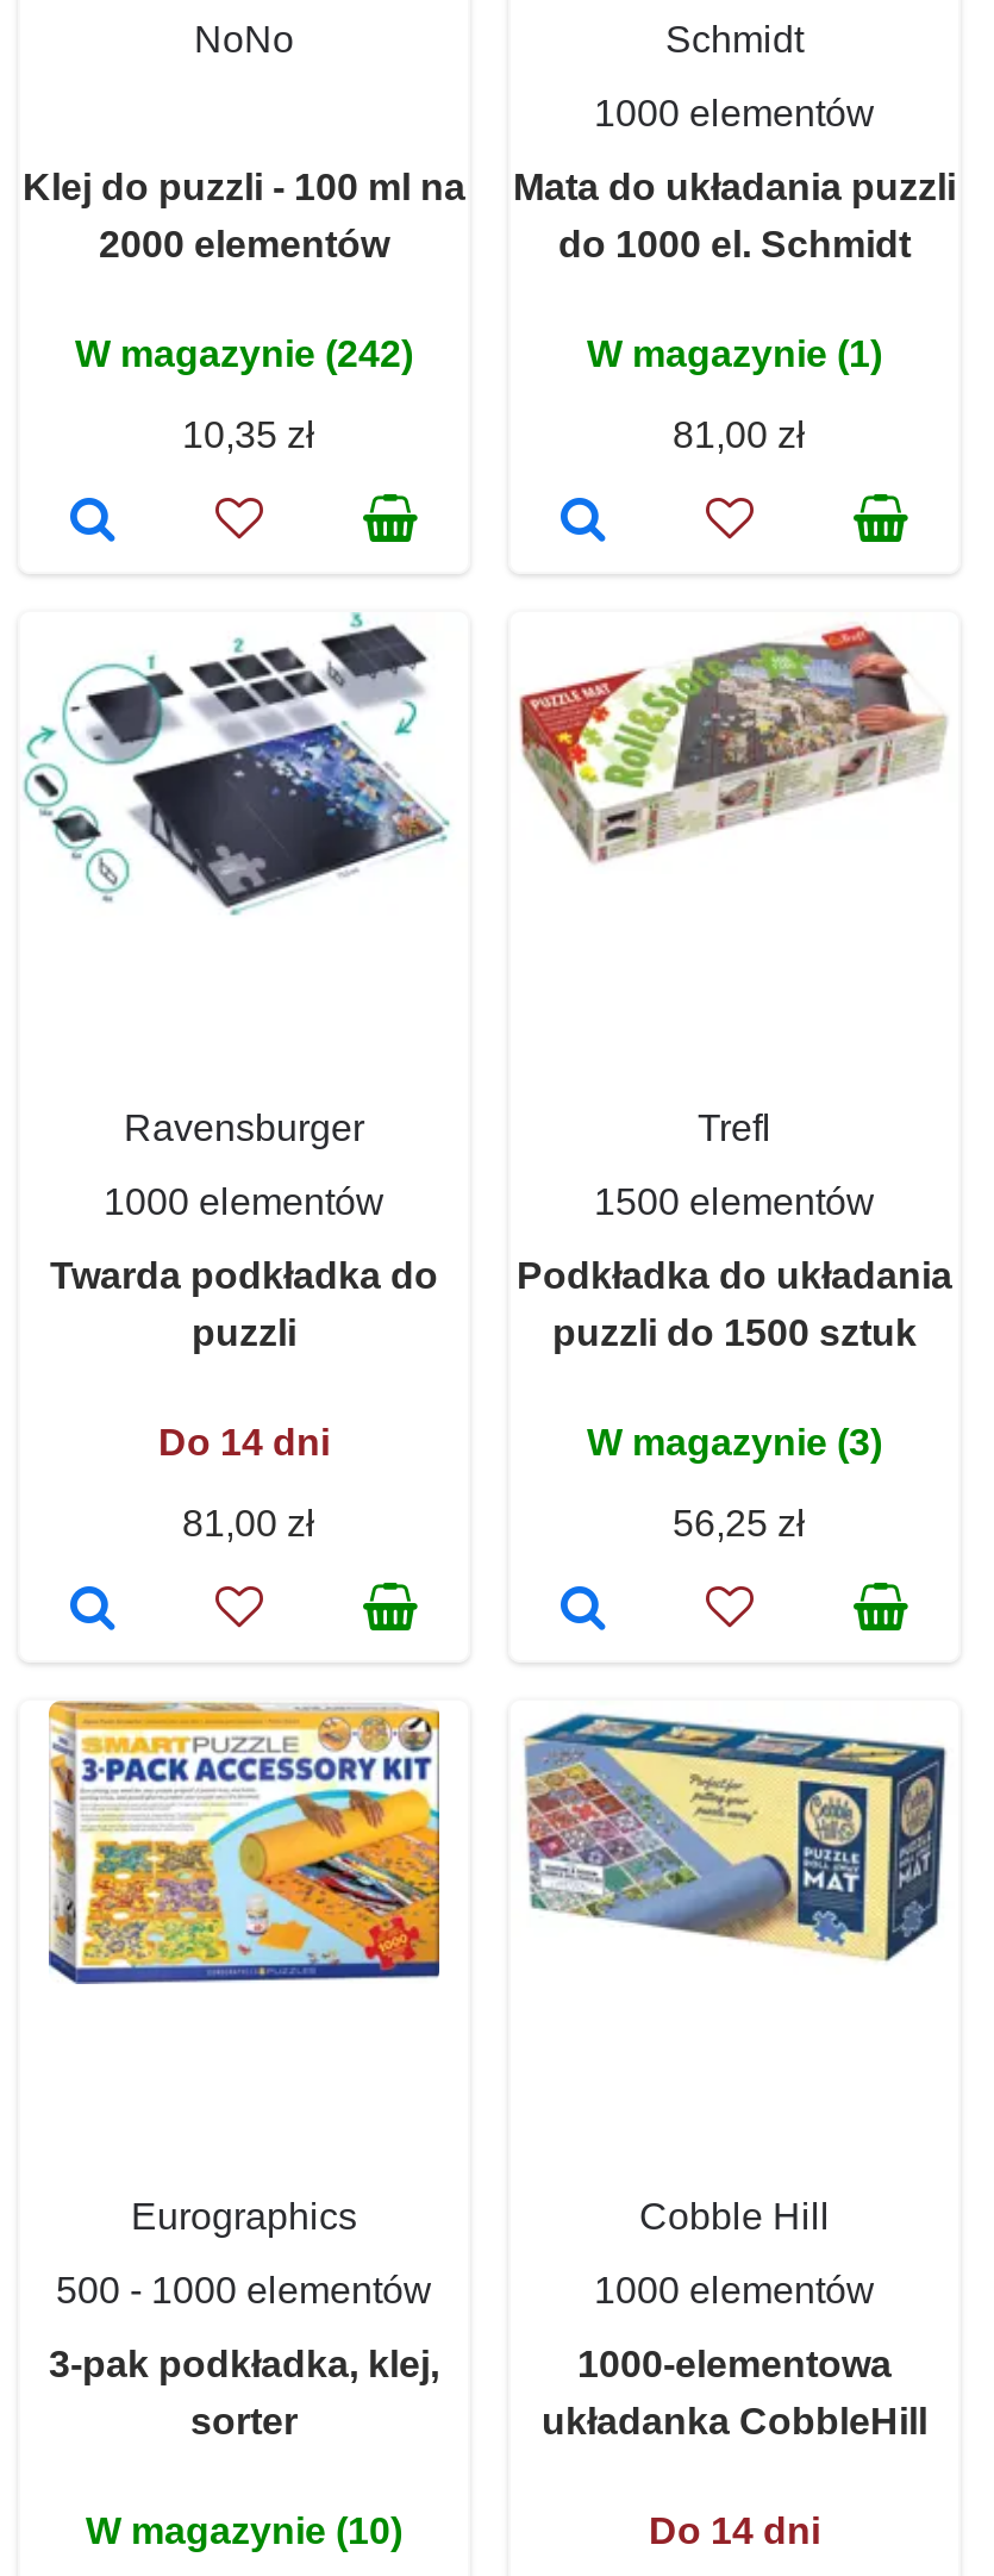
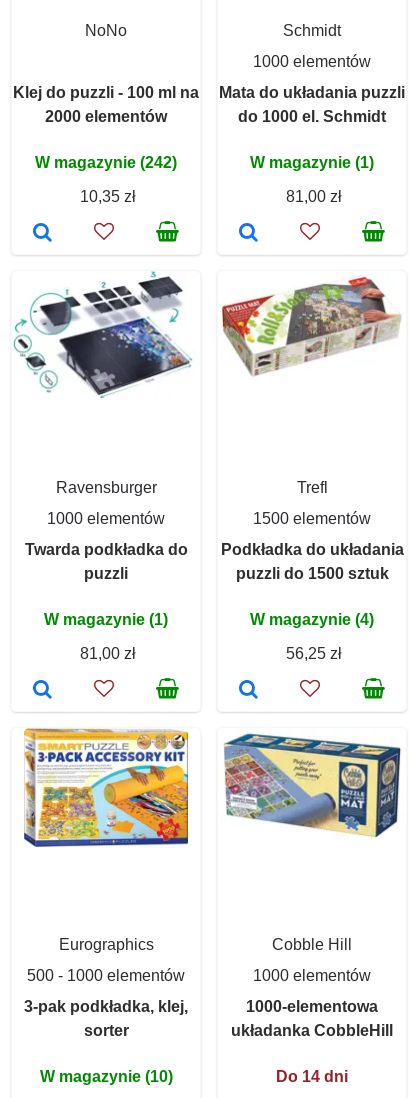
- Do 14 dni
+ W magazynie (1)

- W magazynie (3)
+ W magazynie (4)
